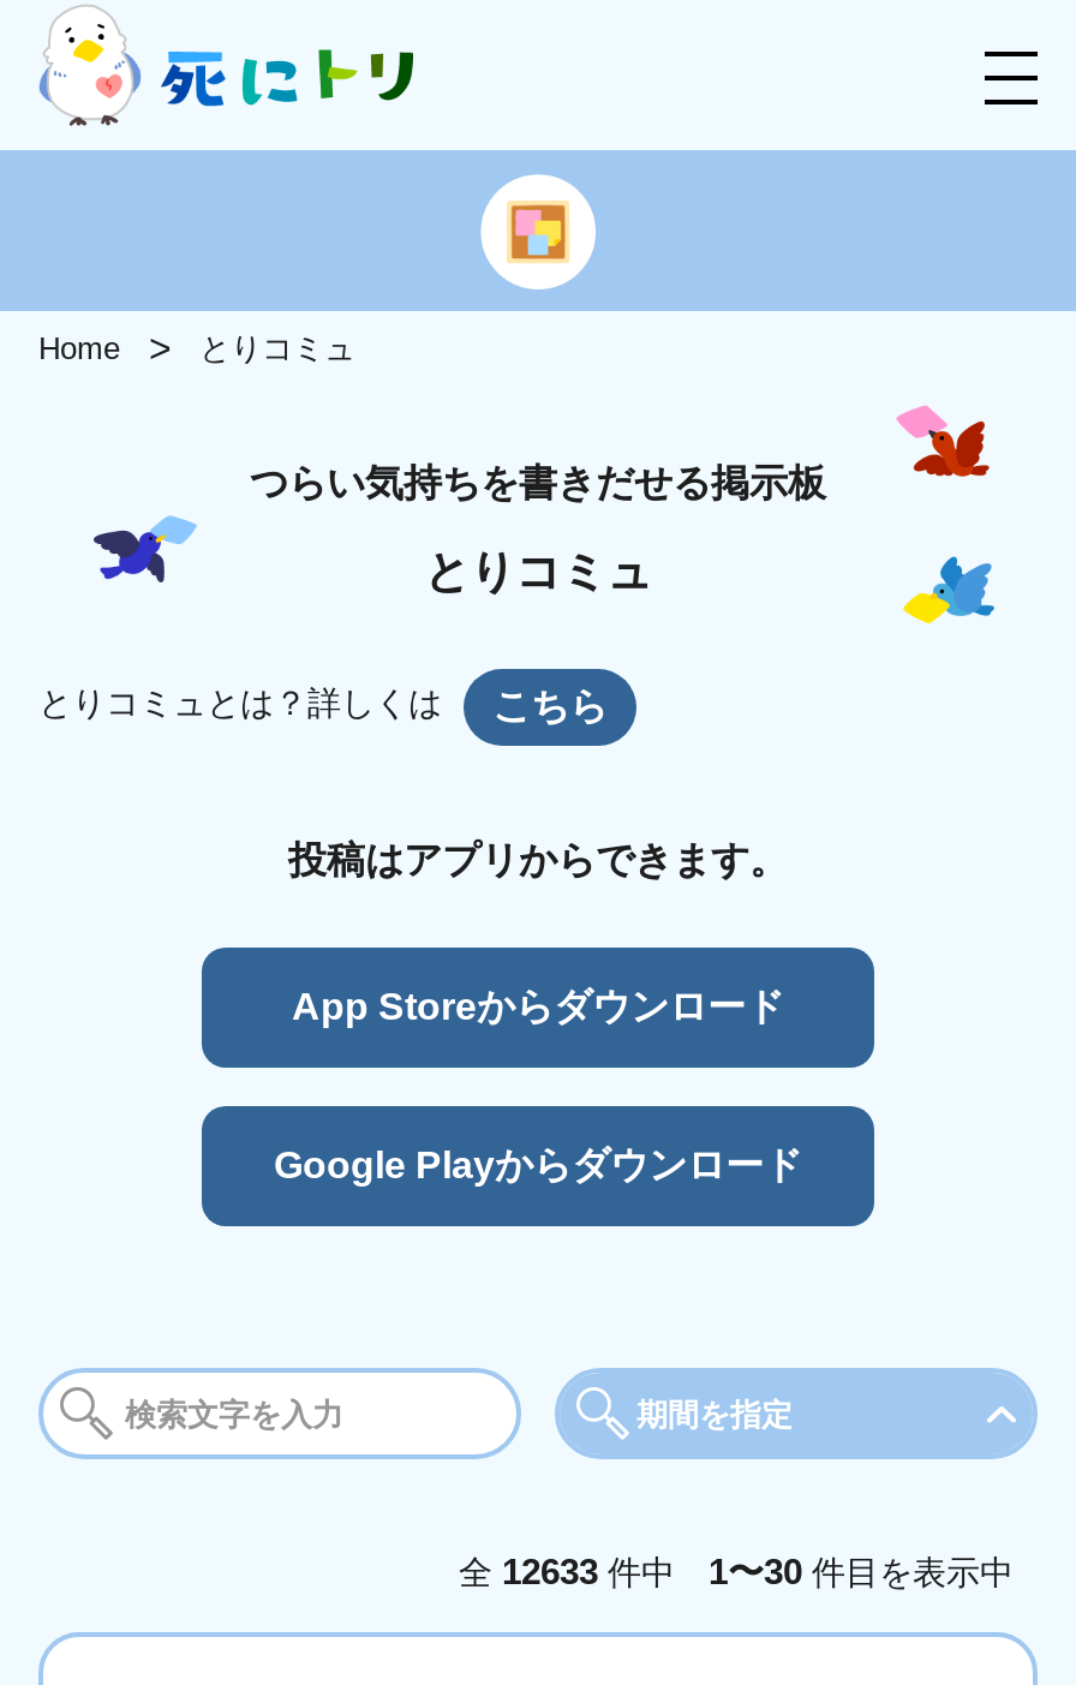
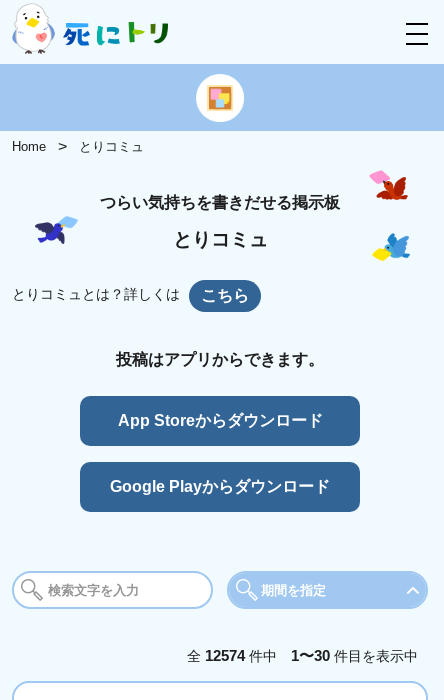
- 全12633件中 1〜30件目を表示中
+ 全12574件中 1〜30件目を表示中
